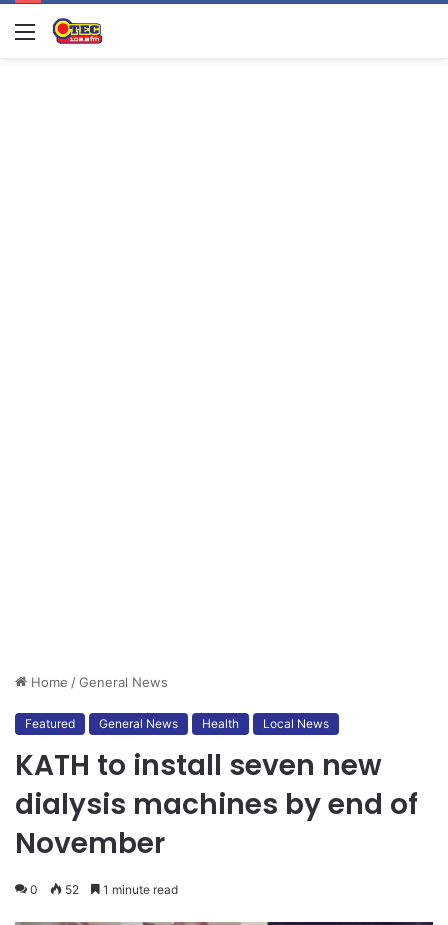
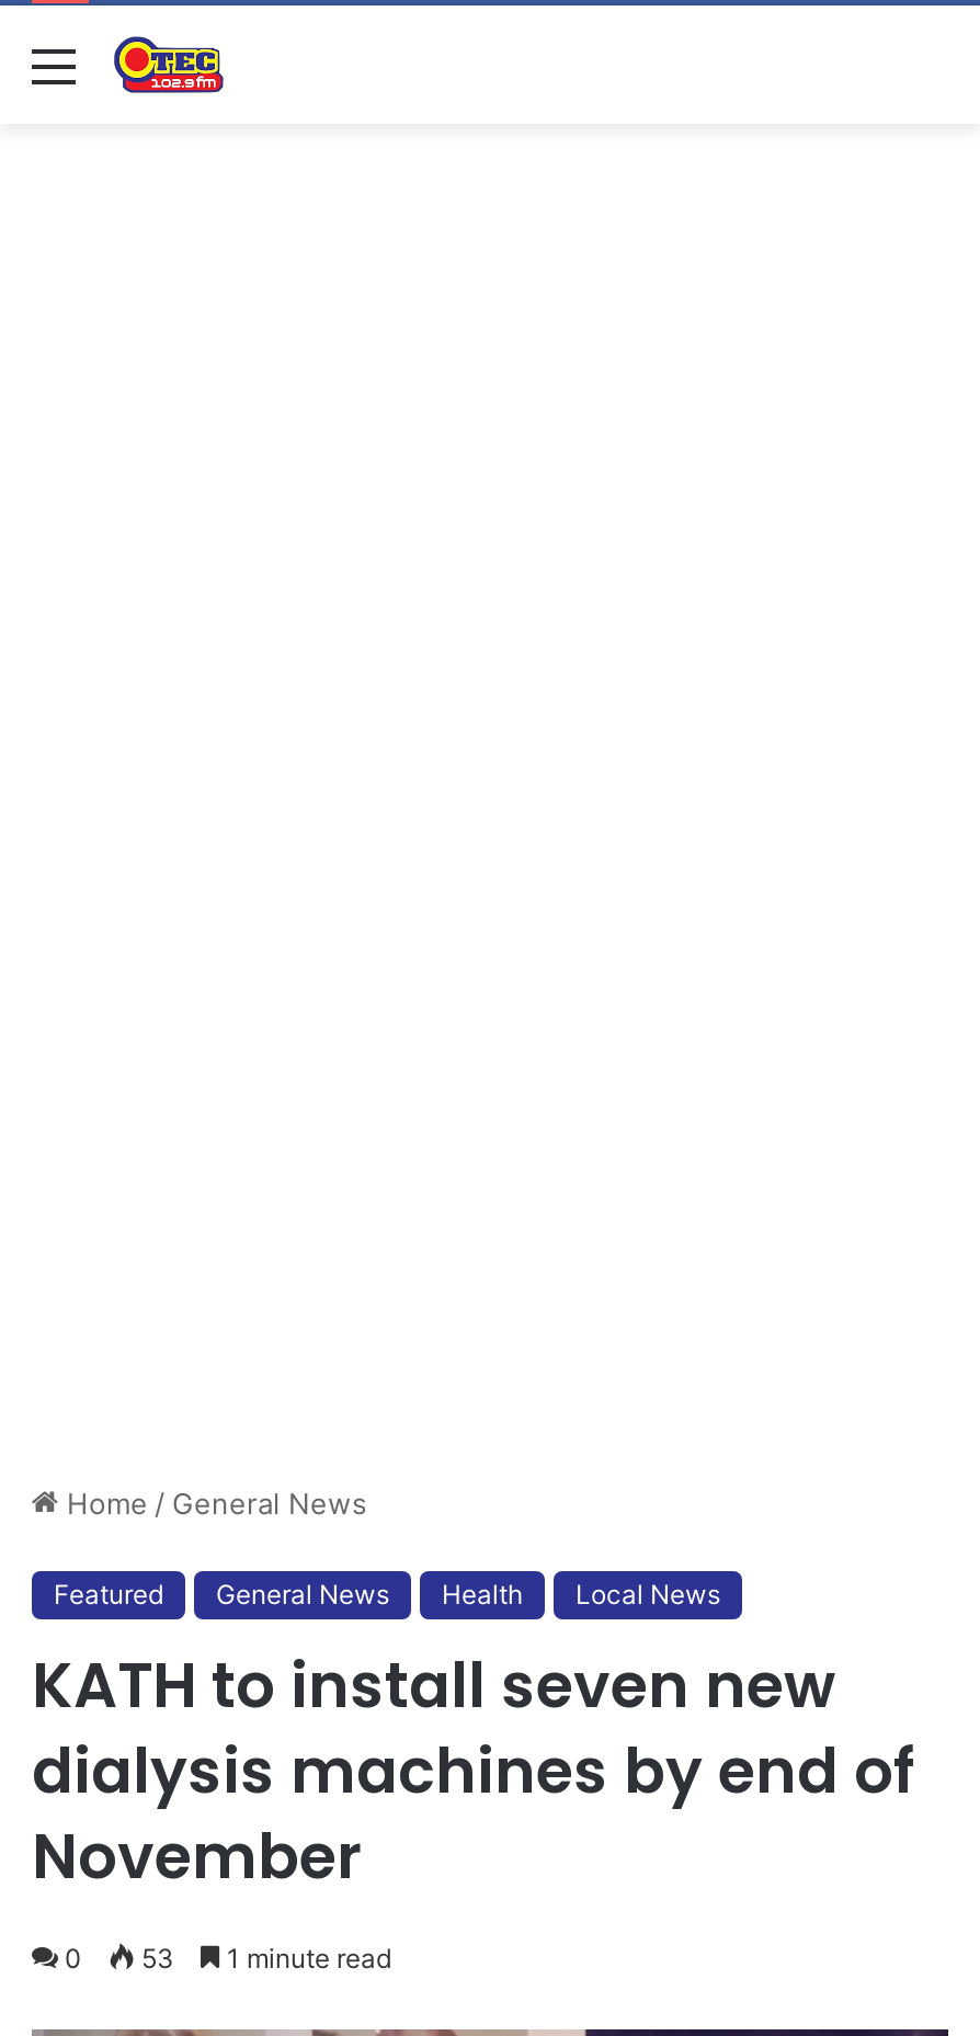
- 0 52 1 minute read
+ 0 53 1 minute read
